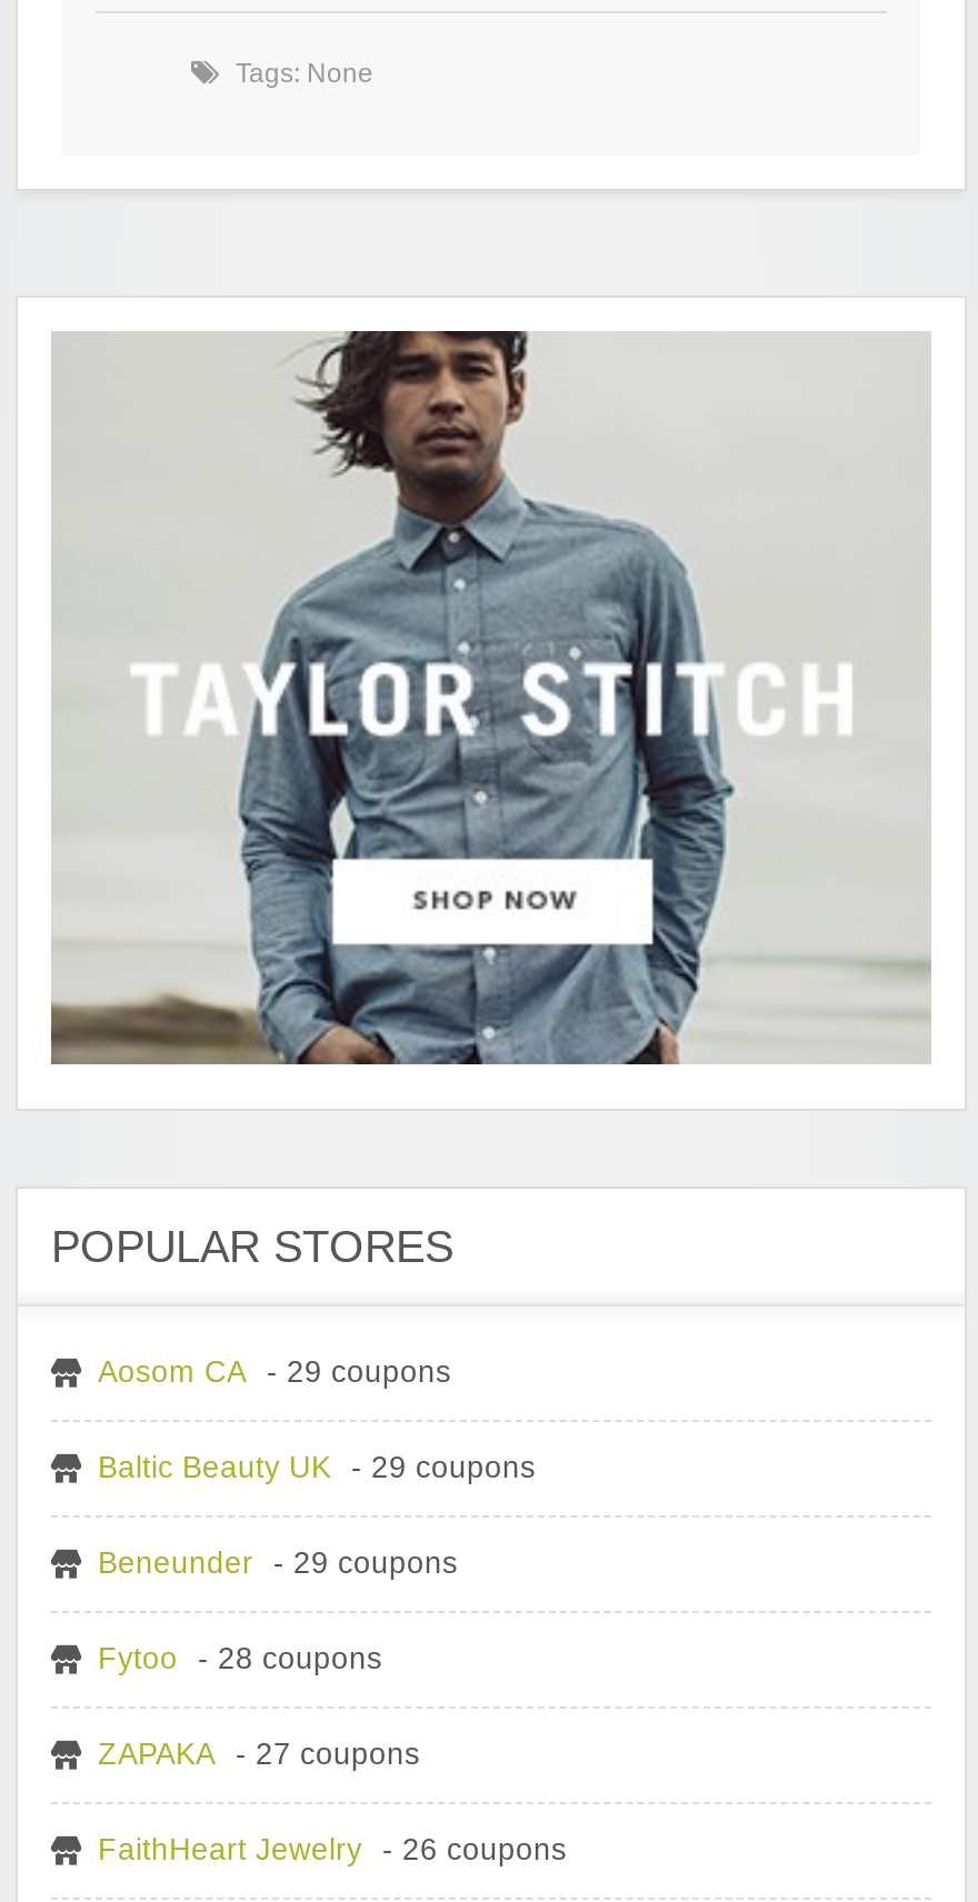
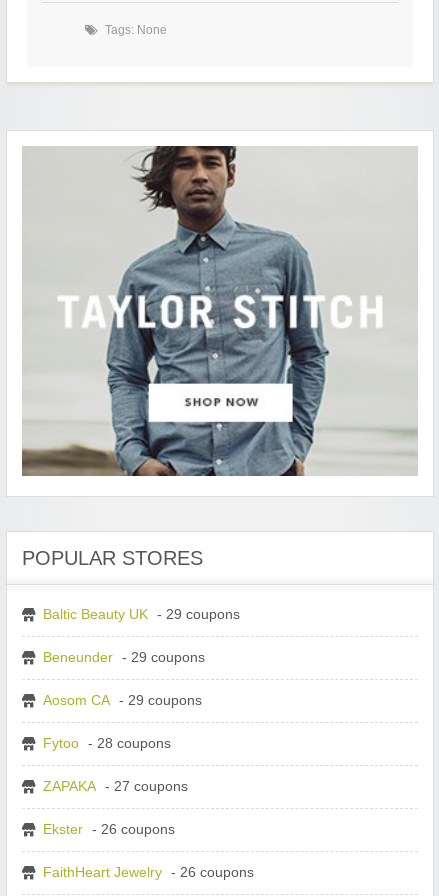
moved down: Aosom CA - 29 coupons

moved up: Baltic Beauty UK - 29 coupons | Beneunder - 29 coupons

+ Ekster - 26 coupons
